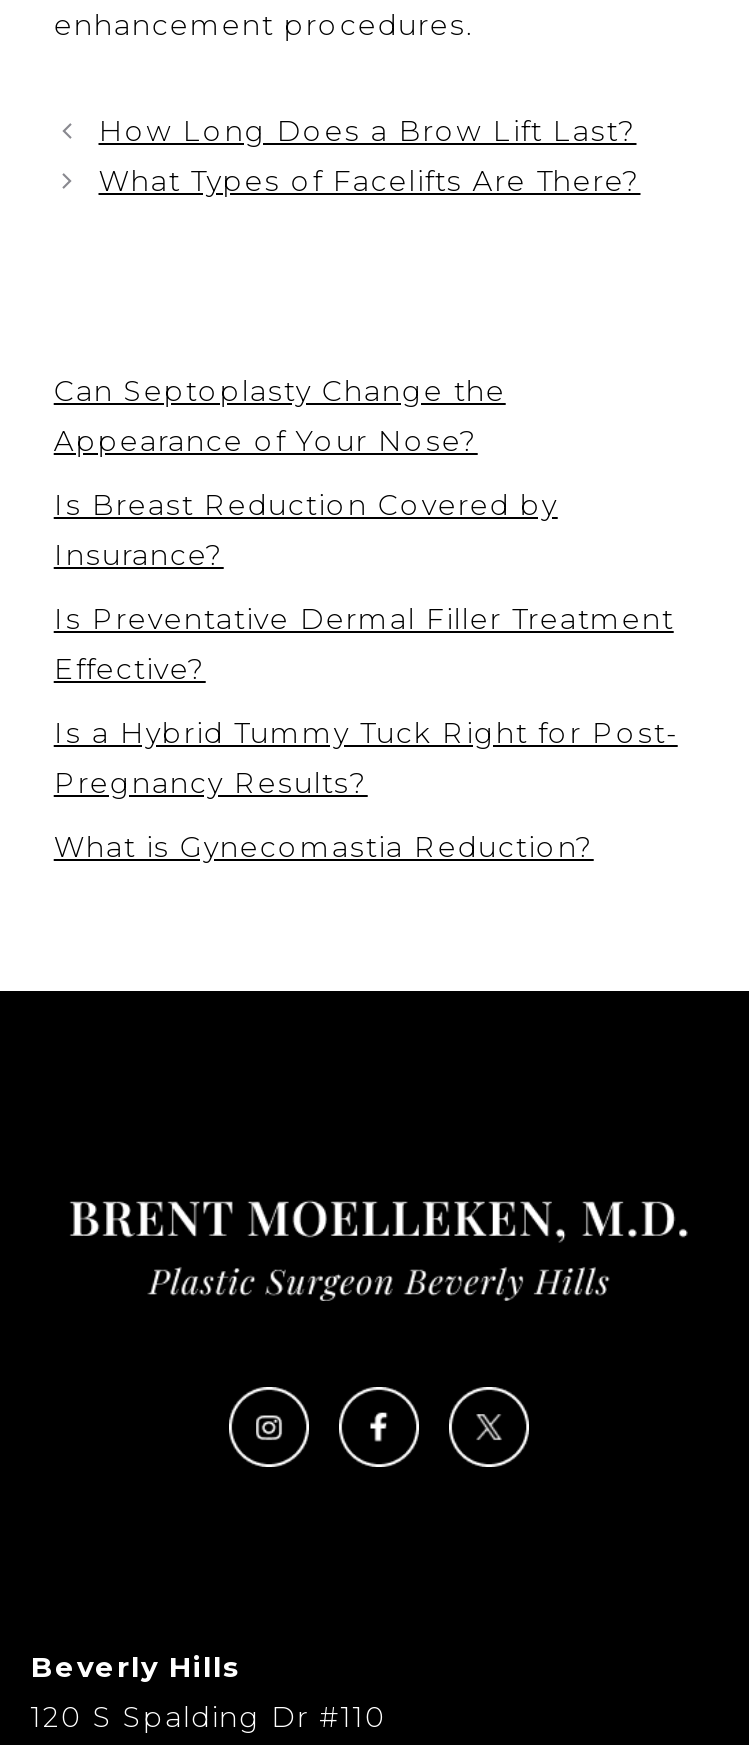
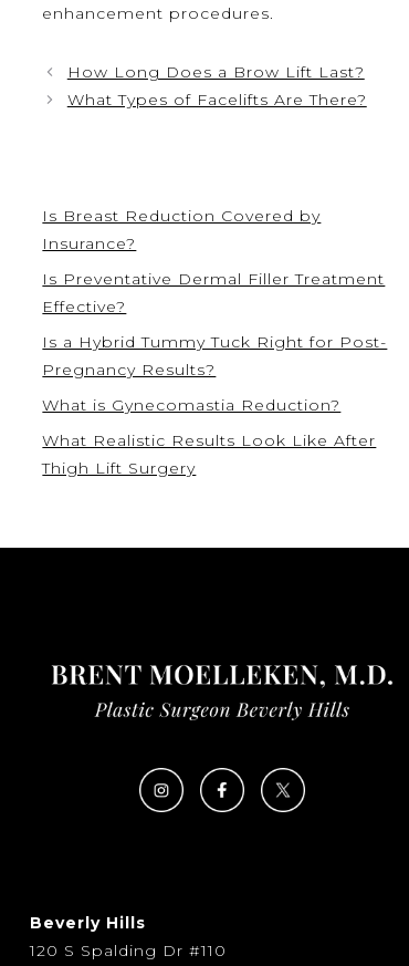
- Can Septoplasty Change the
- Appearance of Your Nose?

moved up: Is Breast Reduction Covered by | Insurance? | Is Preventative Dermal Filler Treatment | Effective? | Is a Hybrid Tummy Tuck Right for Post- | Pregnancy Results? | What is Gynecomastia Reduction?

+ What Realistic Results Look Like After
+ Thigh Lift Surgery
